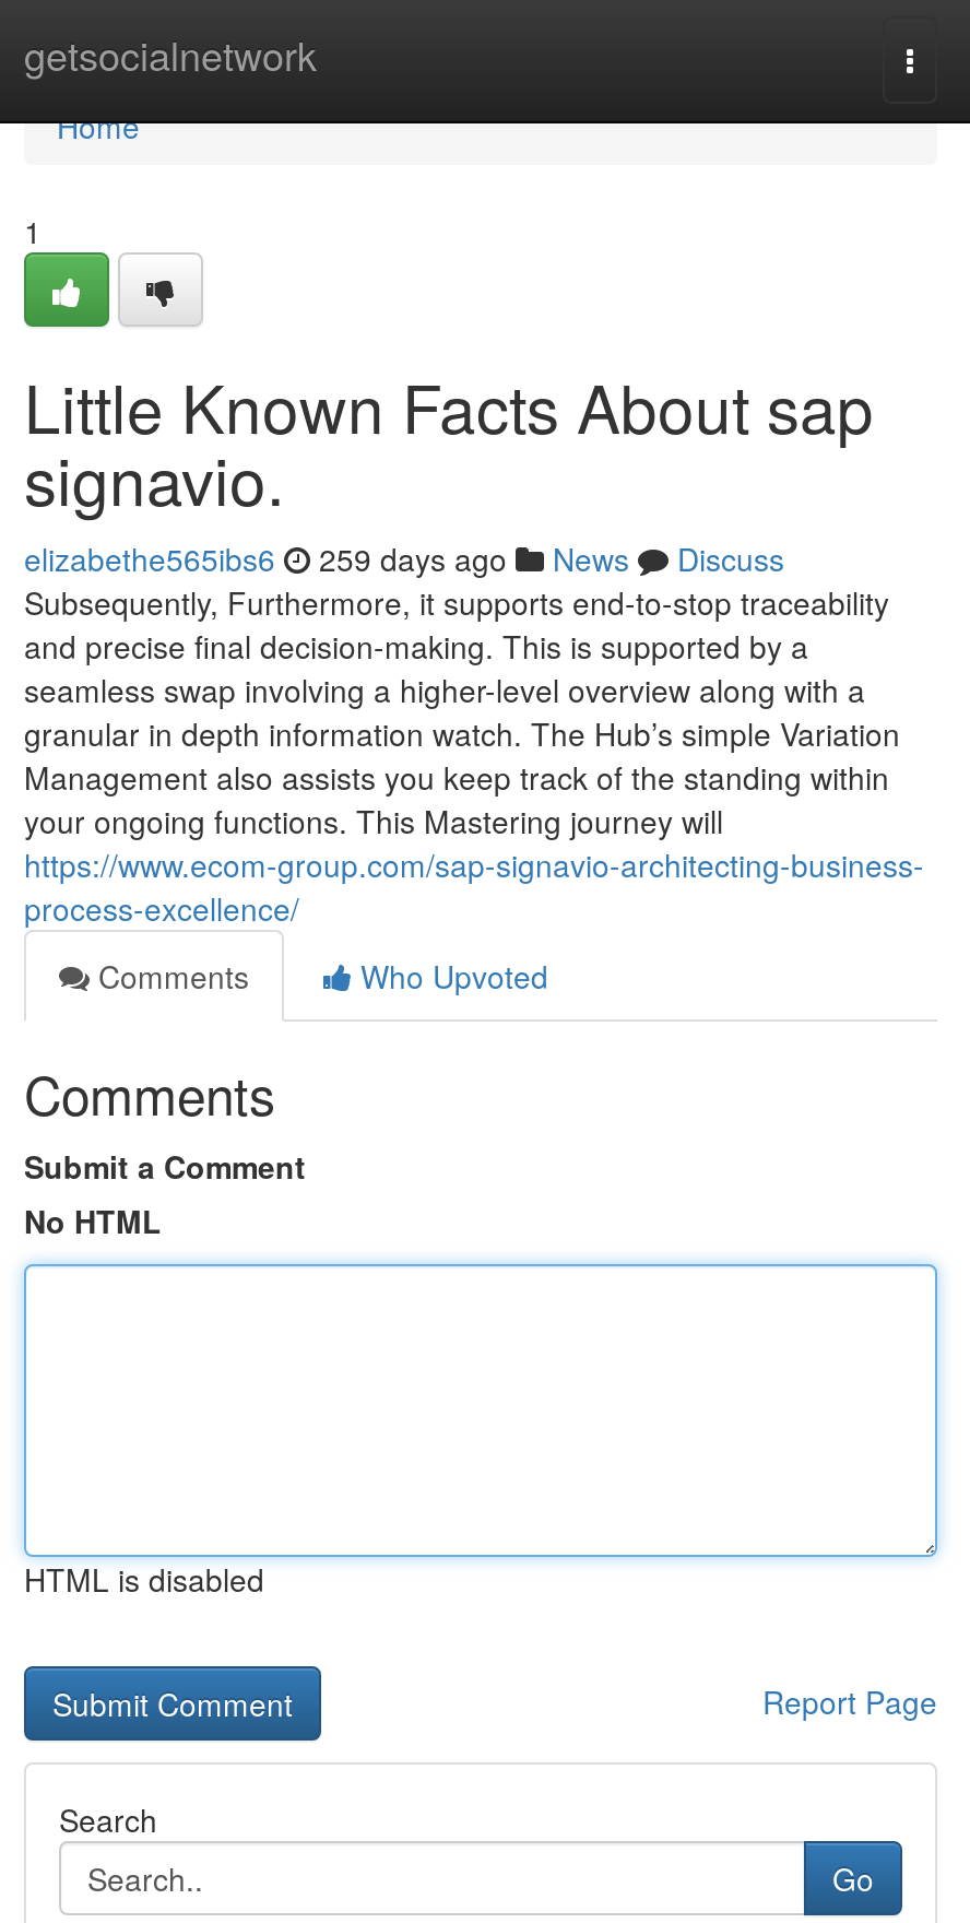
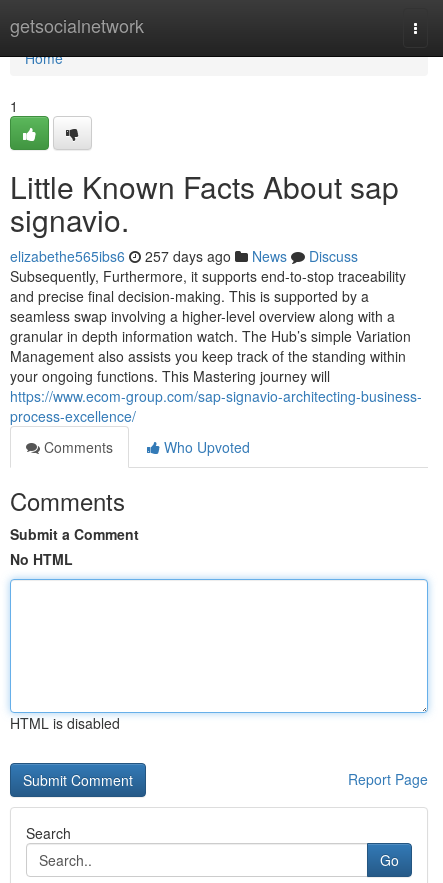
- elizabethe565ibs6 259 days ago News Discuss
+ elizabethe565ibs6 257 days ago News Discuss
